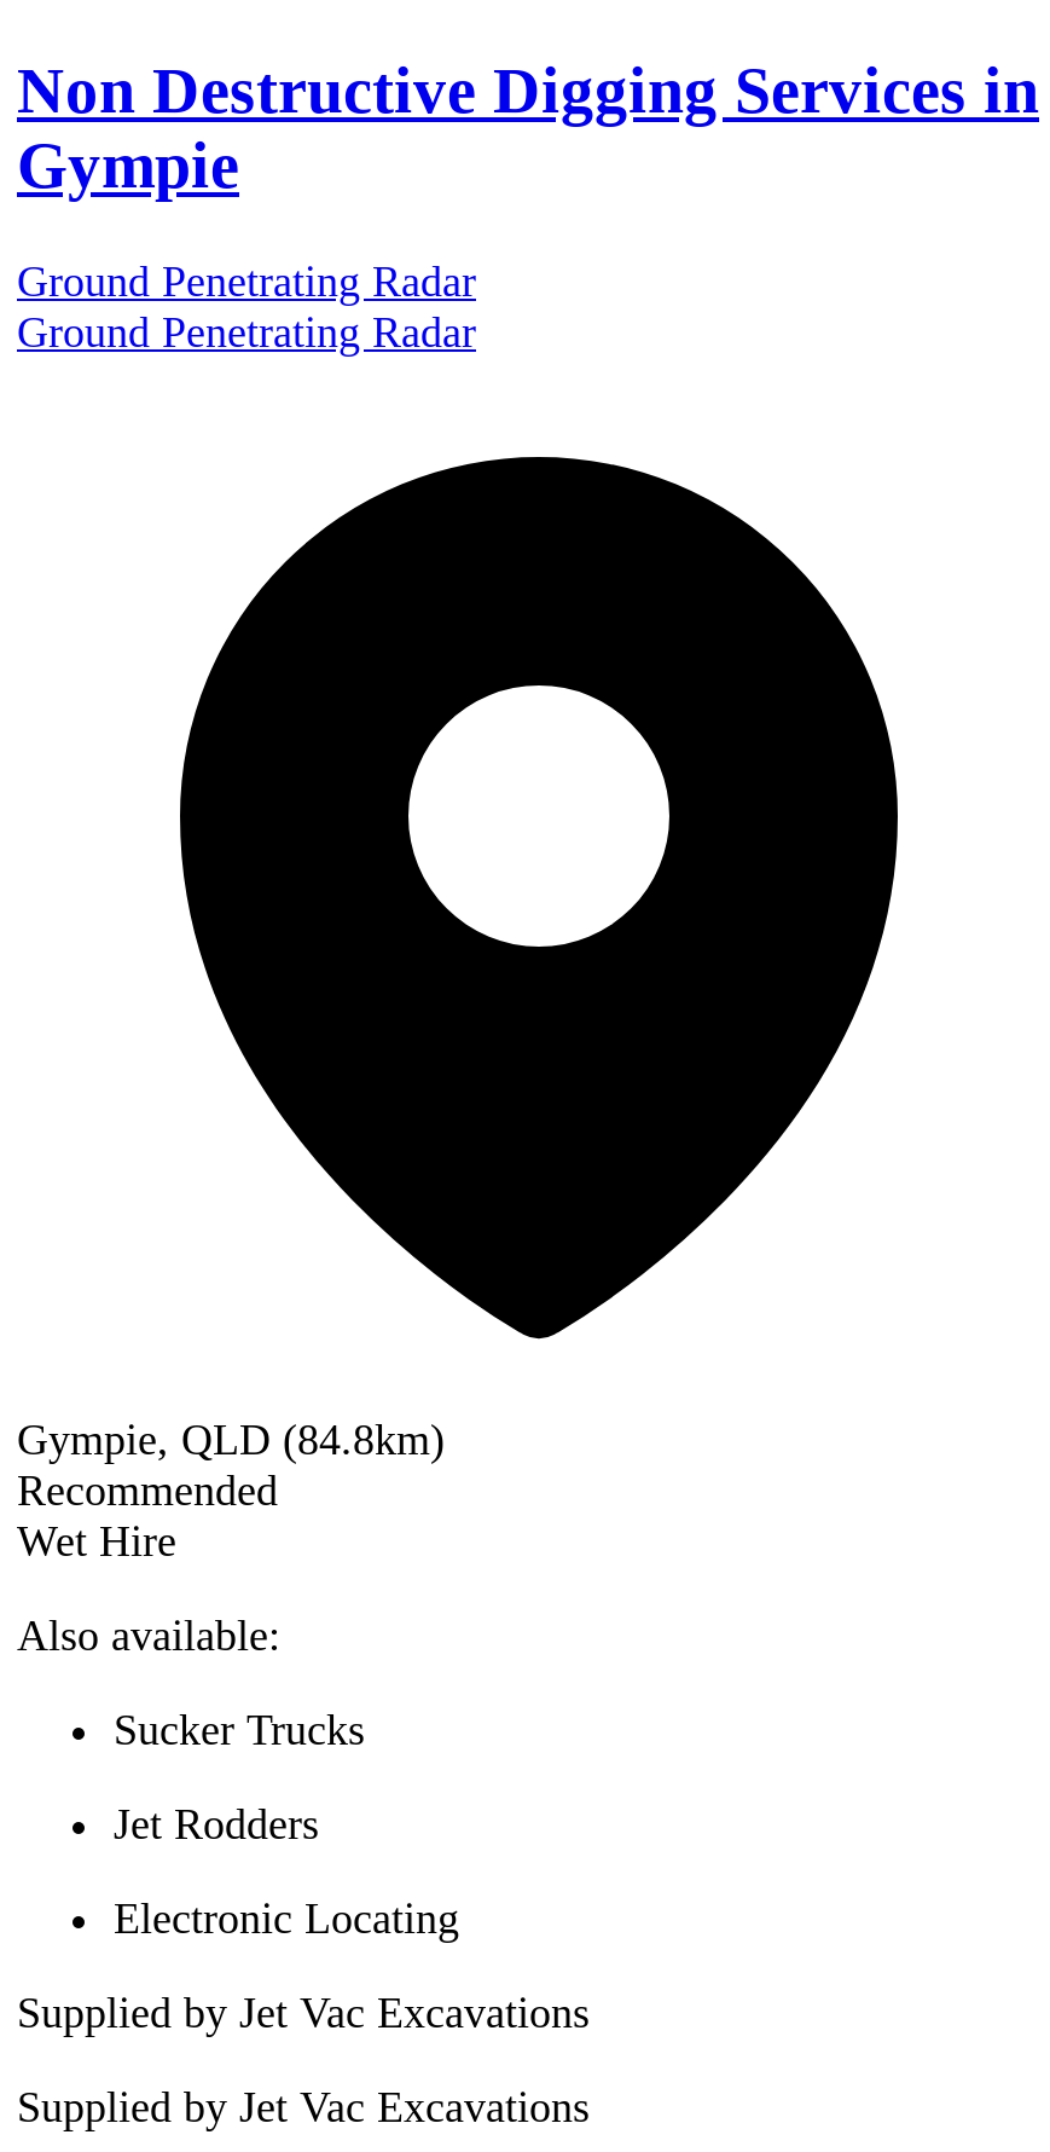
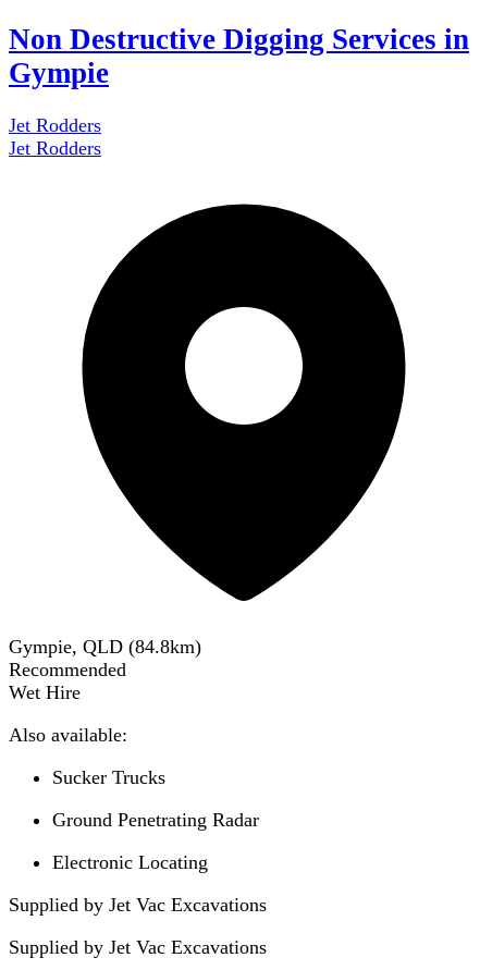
- Ground Penetrating Radar
- Ground Penetrating Radar
+ Jet Rodders
+ Jet Rodders

- Jet Rodders
+ Ground Penetrating Radar
